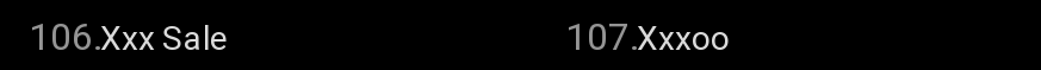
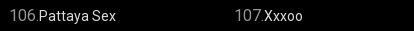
- 106.Xxx Sale
+ 106.Pattaya Sex
